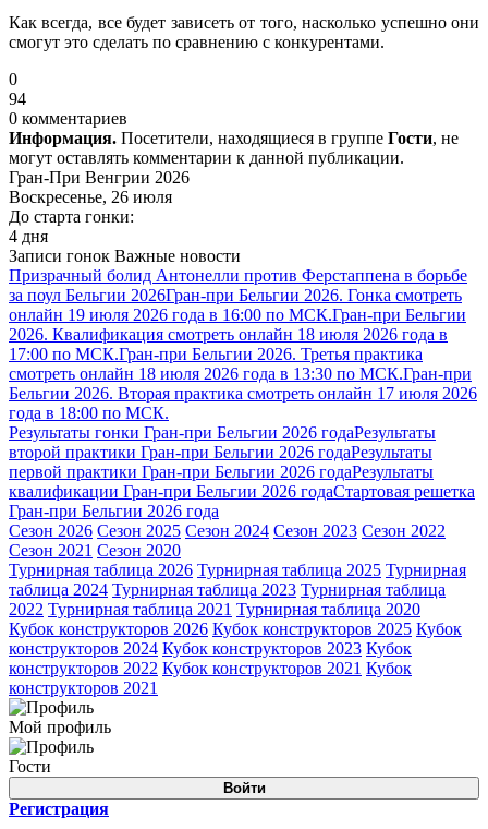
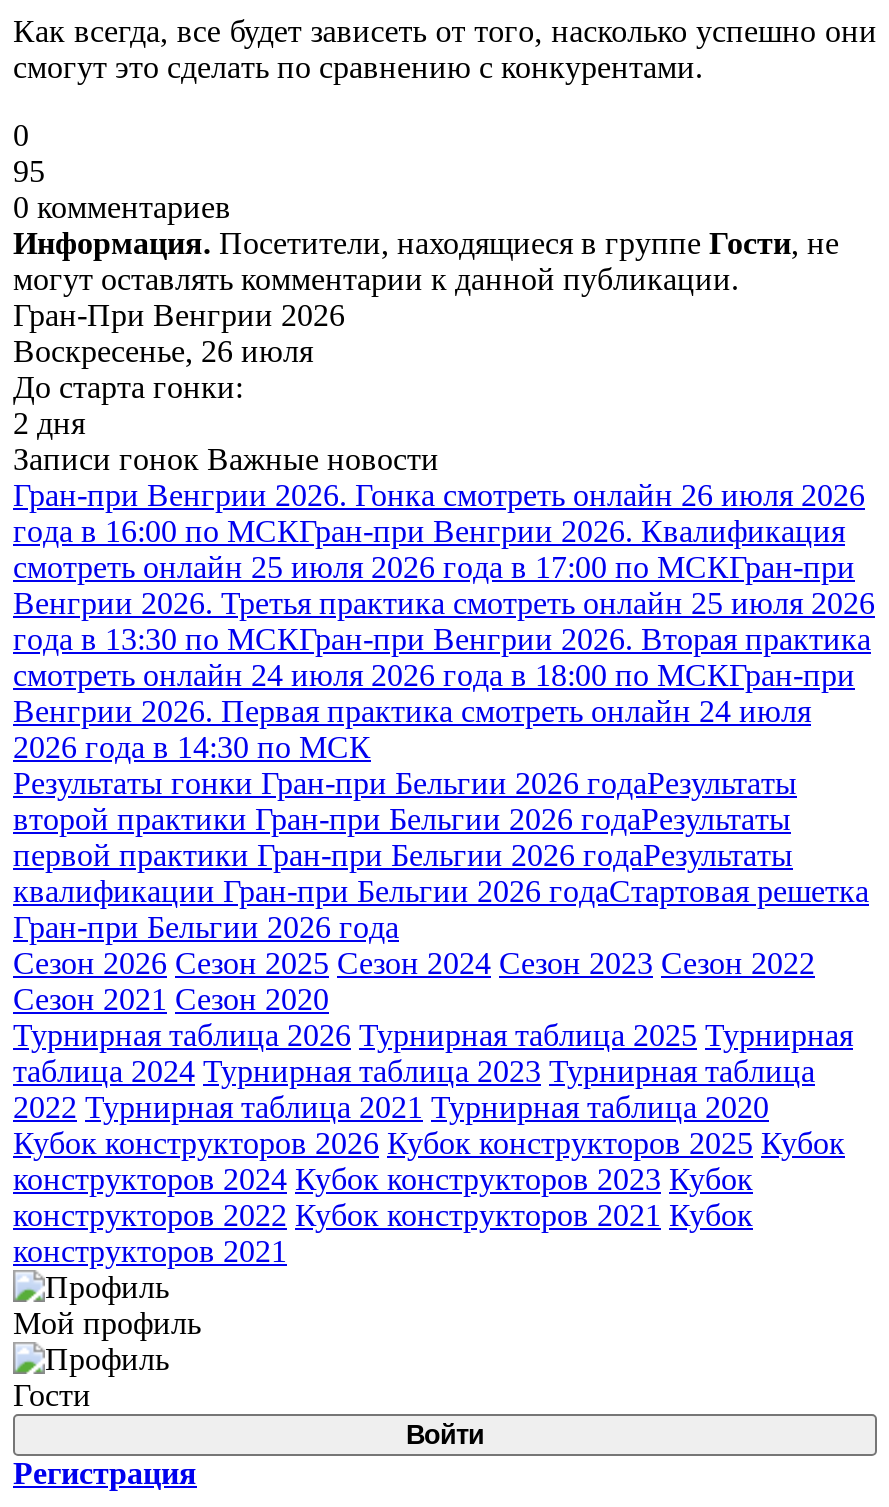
- 94
+ 95

- 4 дня
+ 2 дня

- Призрачный болид Антонелли против Ферстаппена в борьбе
- за поул Бельгии 2026Гран-при Бельгии 2026. Гонка смотреть
- онлайн 19 июля 2026 года в 16:00 по МСК.Гран-при Бельгии
- 2026. Квалификация смотреть онлайн 18 июля 2026 года в
- 17:00 по МСК.Гран-при Бельгии 2026. Третья практика
- смотреть онлайн 18 июля 2026 года в 13:30 по МСК.Гран-при
- Бельгии 2026. Вторая практика смотреть онлайн 17 июля 2026
- года в 18:00 по МСК.
+ Гран-при Венгрии 2026. Гонка смотреть онлайн 26 июля 2026
+ года в 16:00 по МСКГран-при Венгрии 2026. Квалификация
+ смотреть онлайн 25 июля 2026 года в 17:00 по МСКГран-при
+ Венгрии 2026. Третья практика смотреть онлайн 25 июля 2026
+ года в 13:30 по МСКГран-при Венгрии 2026. Вторая практика
+ смотреть онлайн 24 июля 2026 года в 18:00 по МСКГран-при
+ Венгрии 2026. Первая практика смотреть онлайн 24 июля
+ 2026 года в 14:30 по МСК
